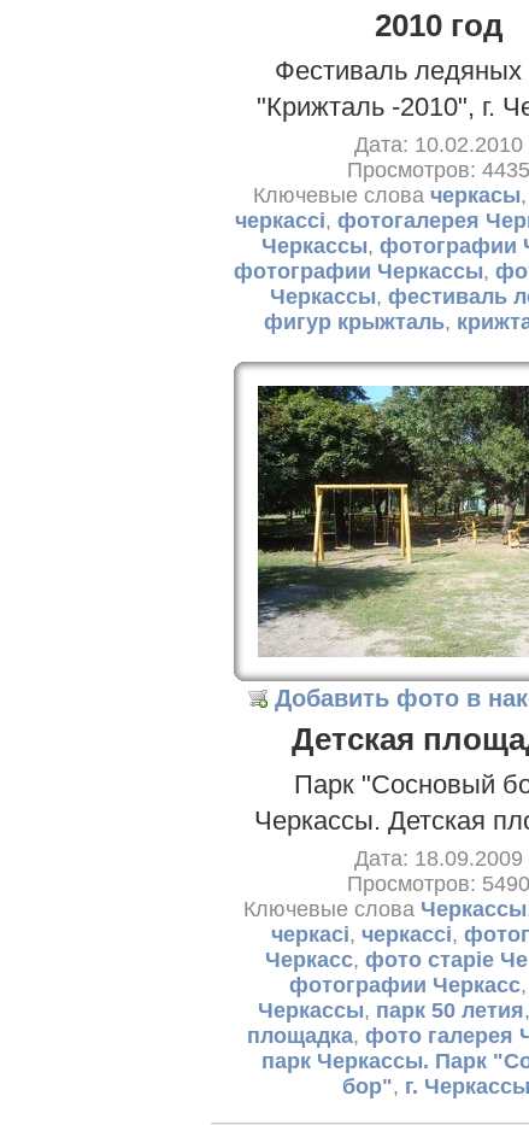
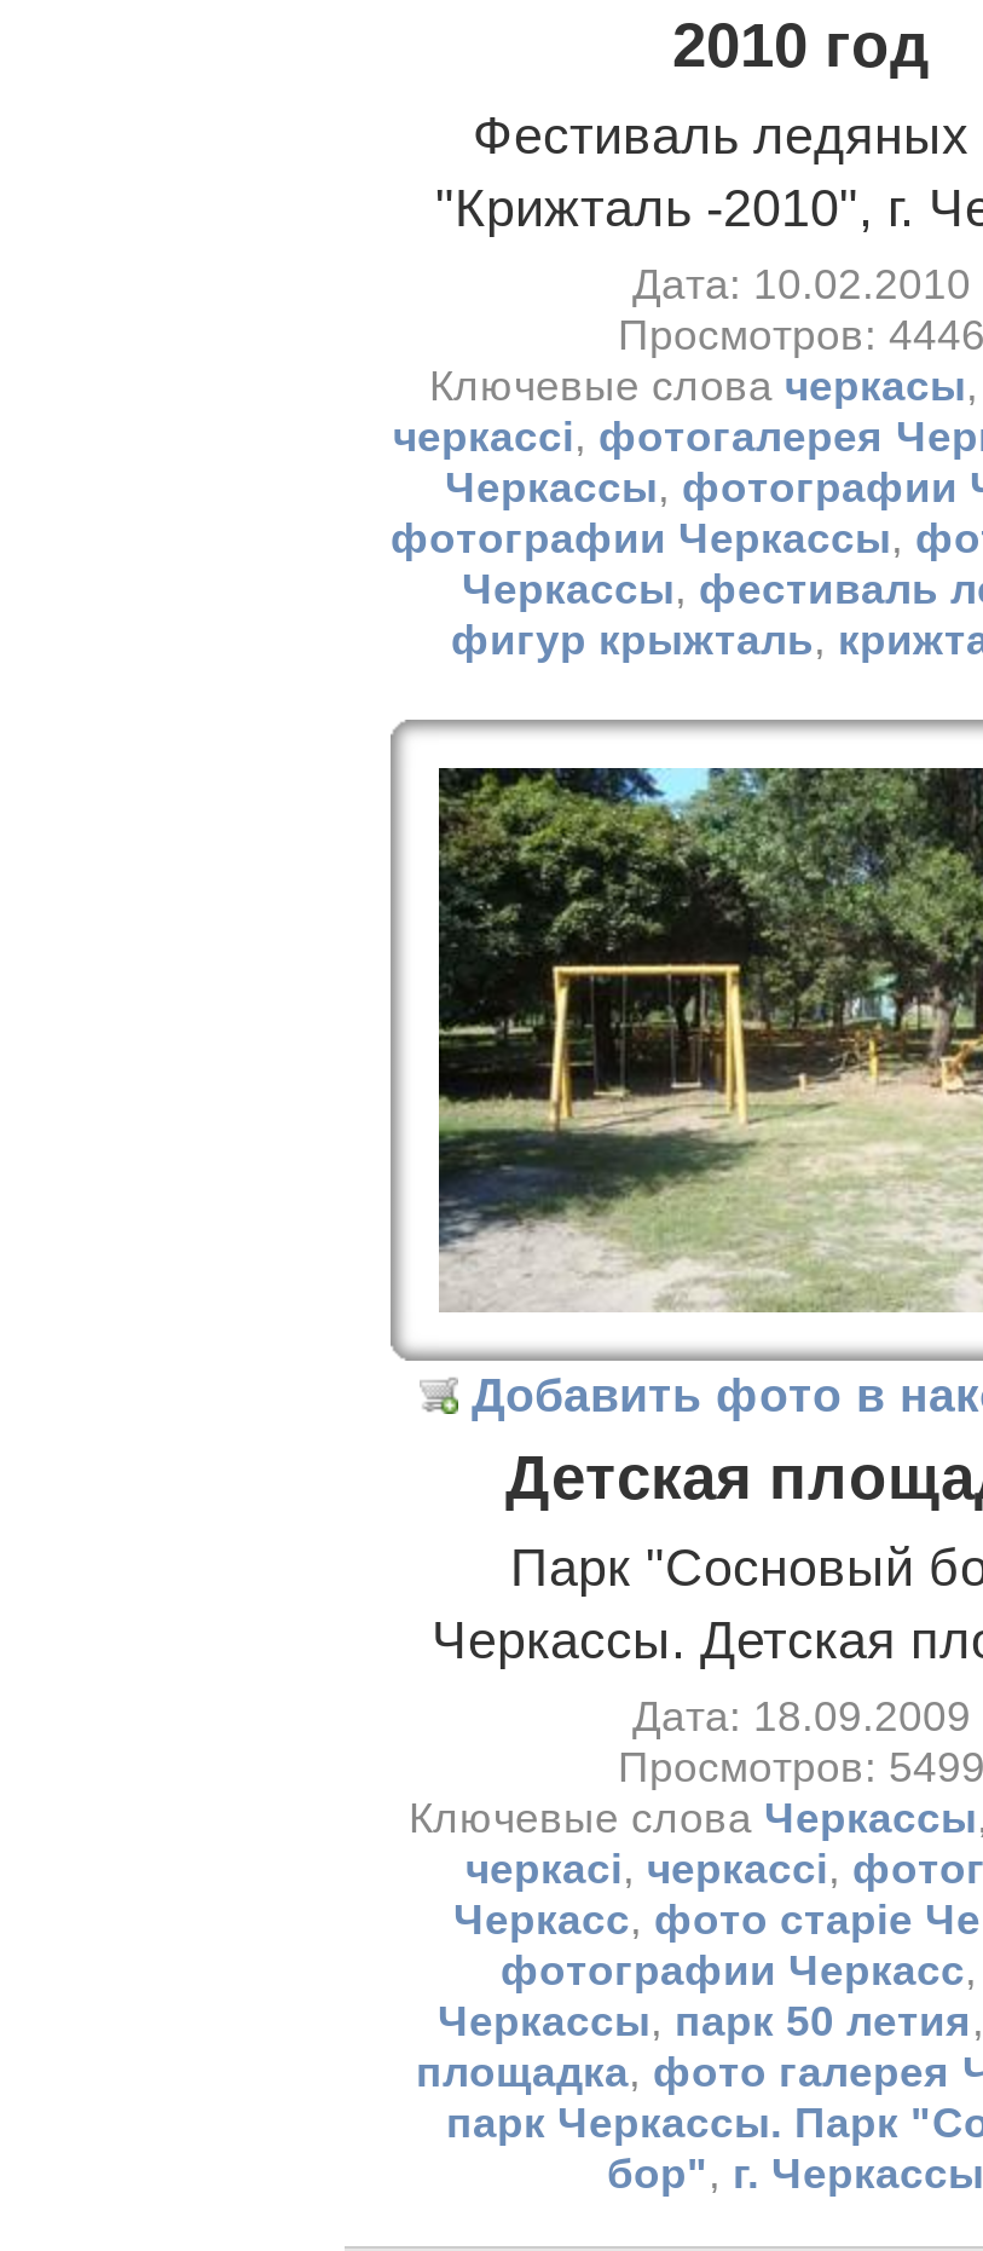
- Просмотров: 4435
+ Просмотров: 4446

- Просмотров: 5490
+ Просмотров: 5499
